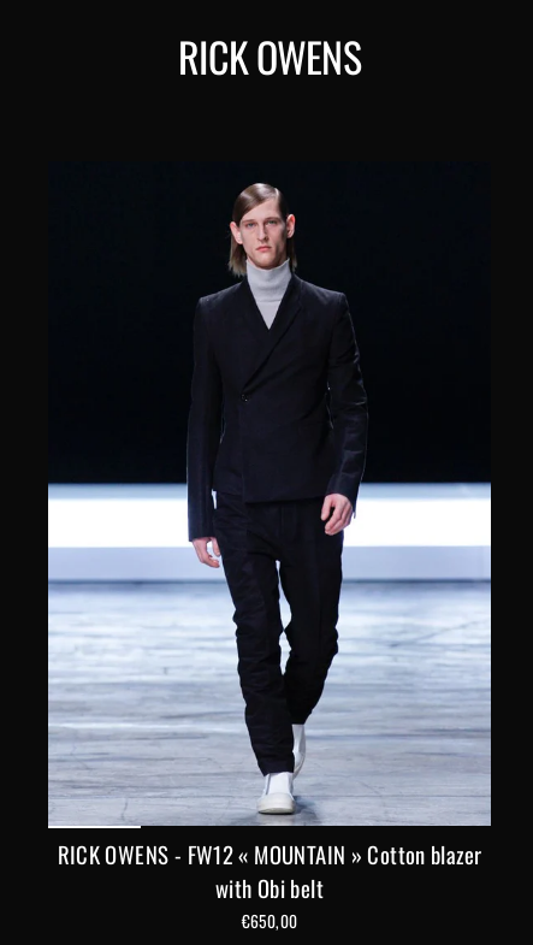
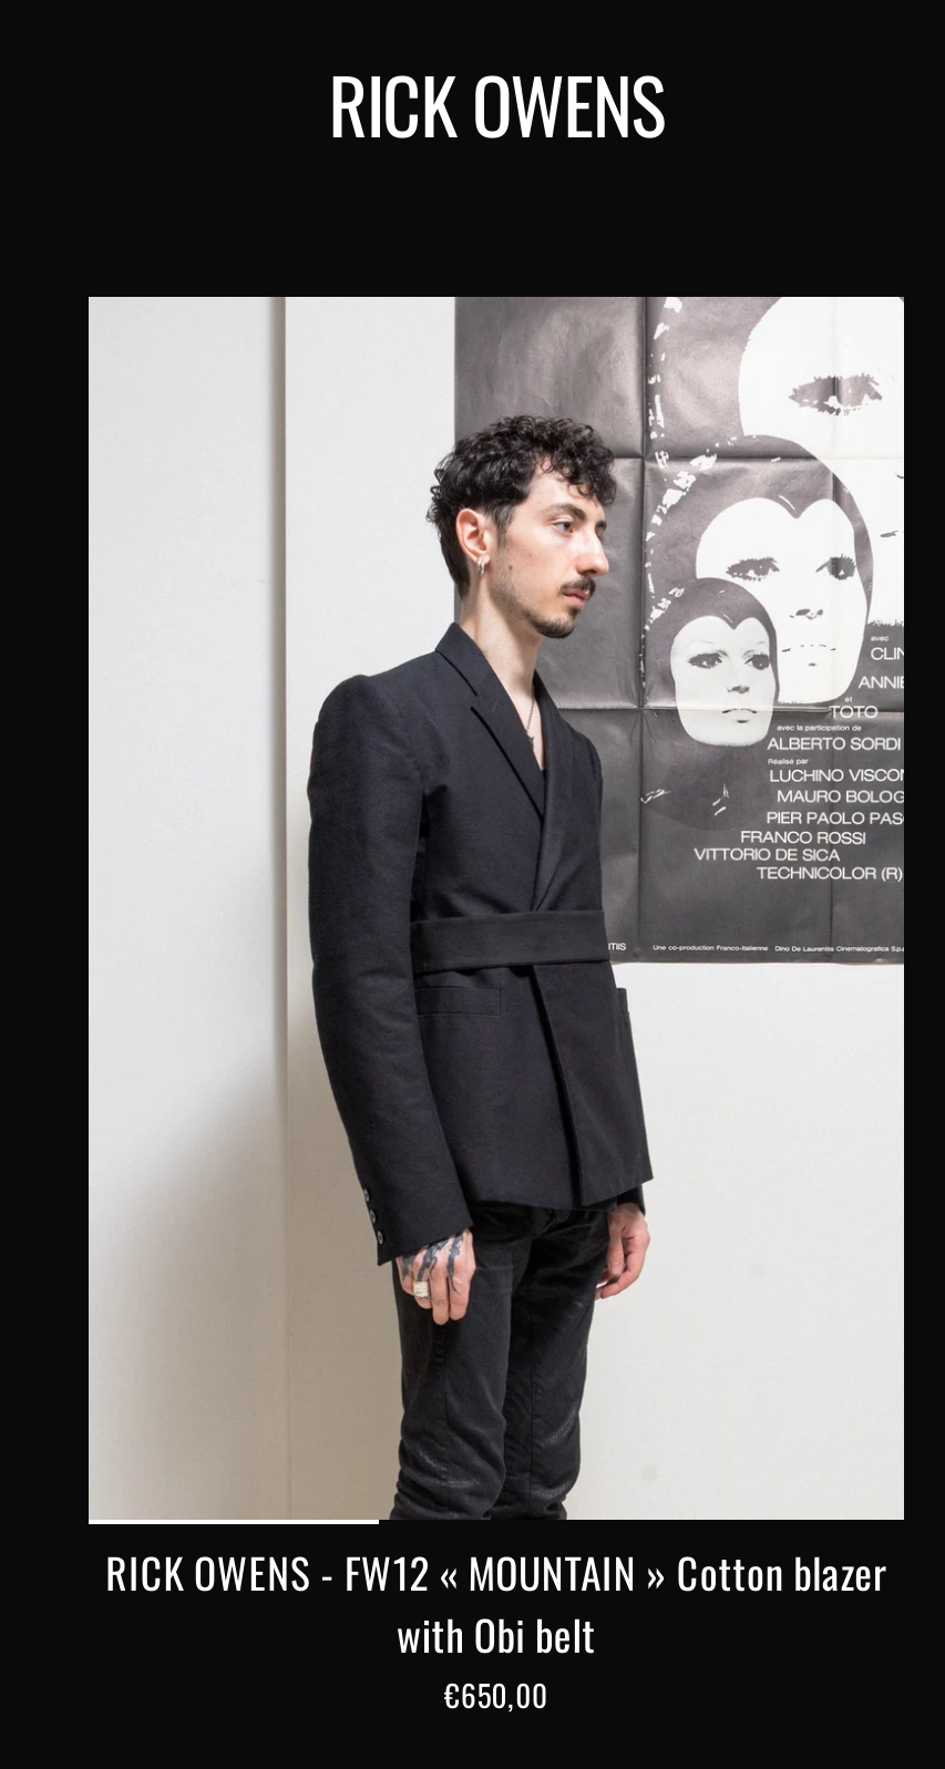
- [image]
+ [image]
